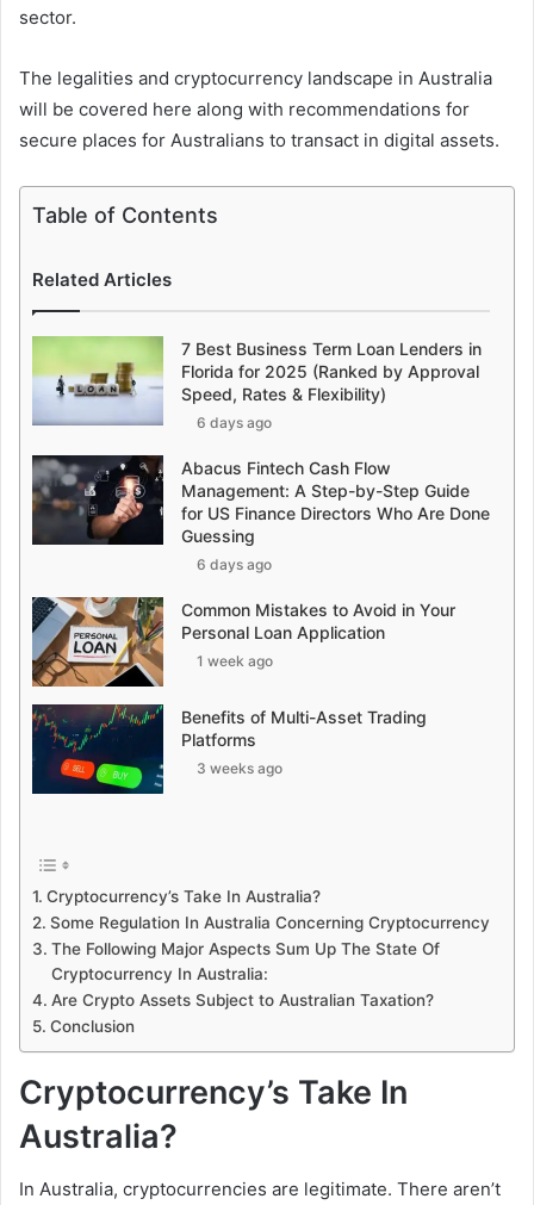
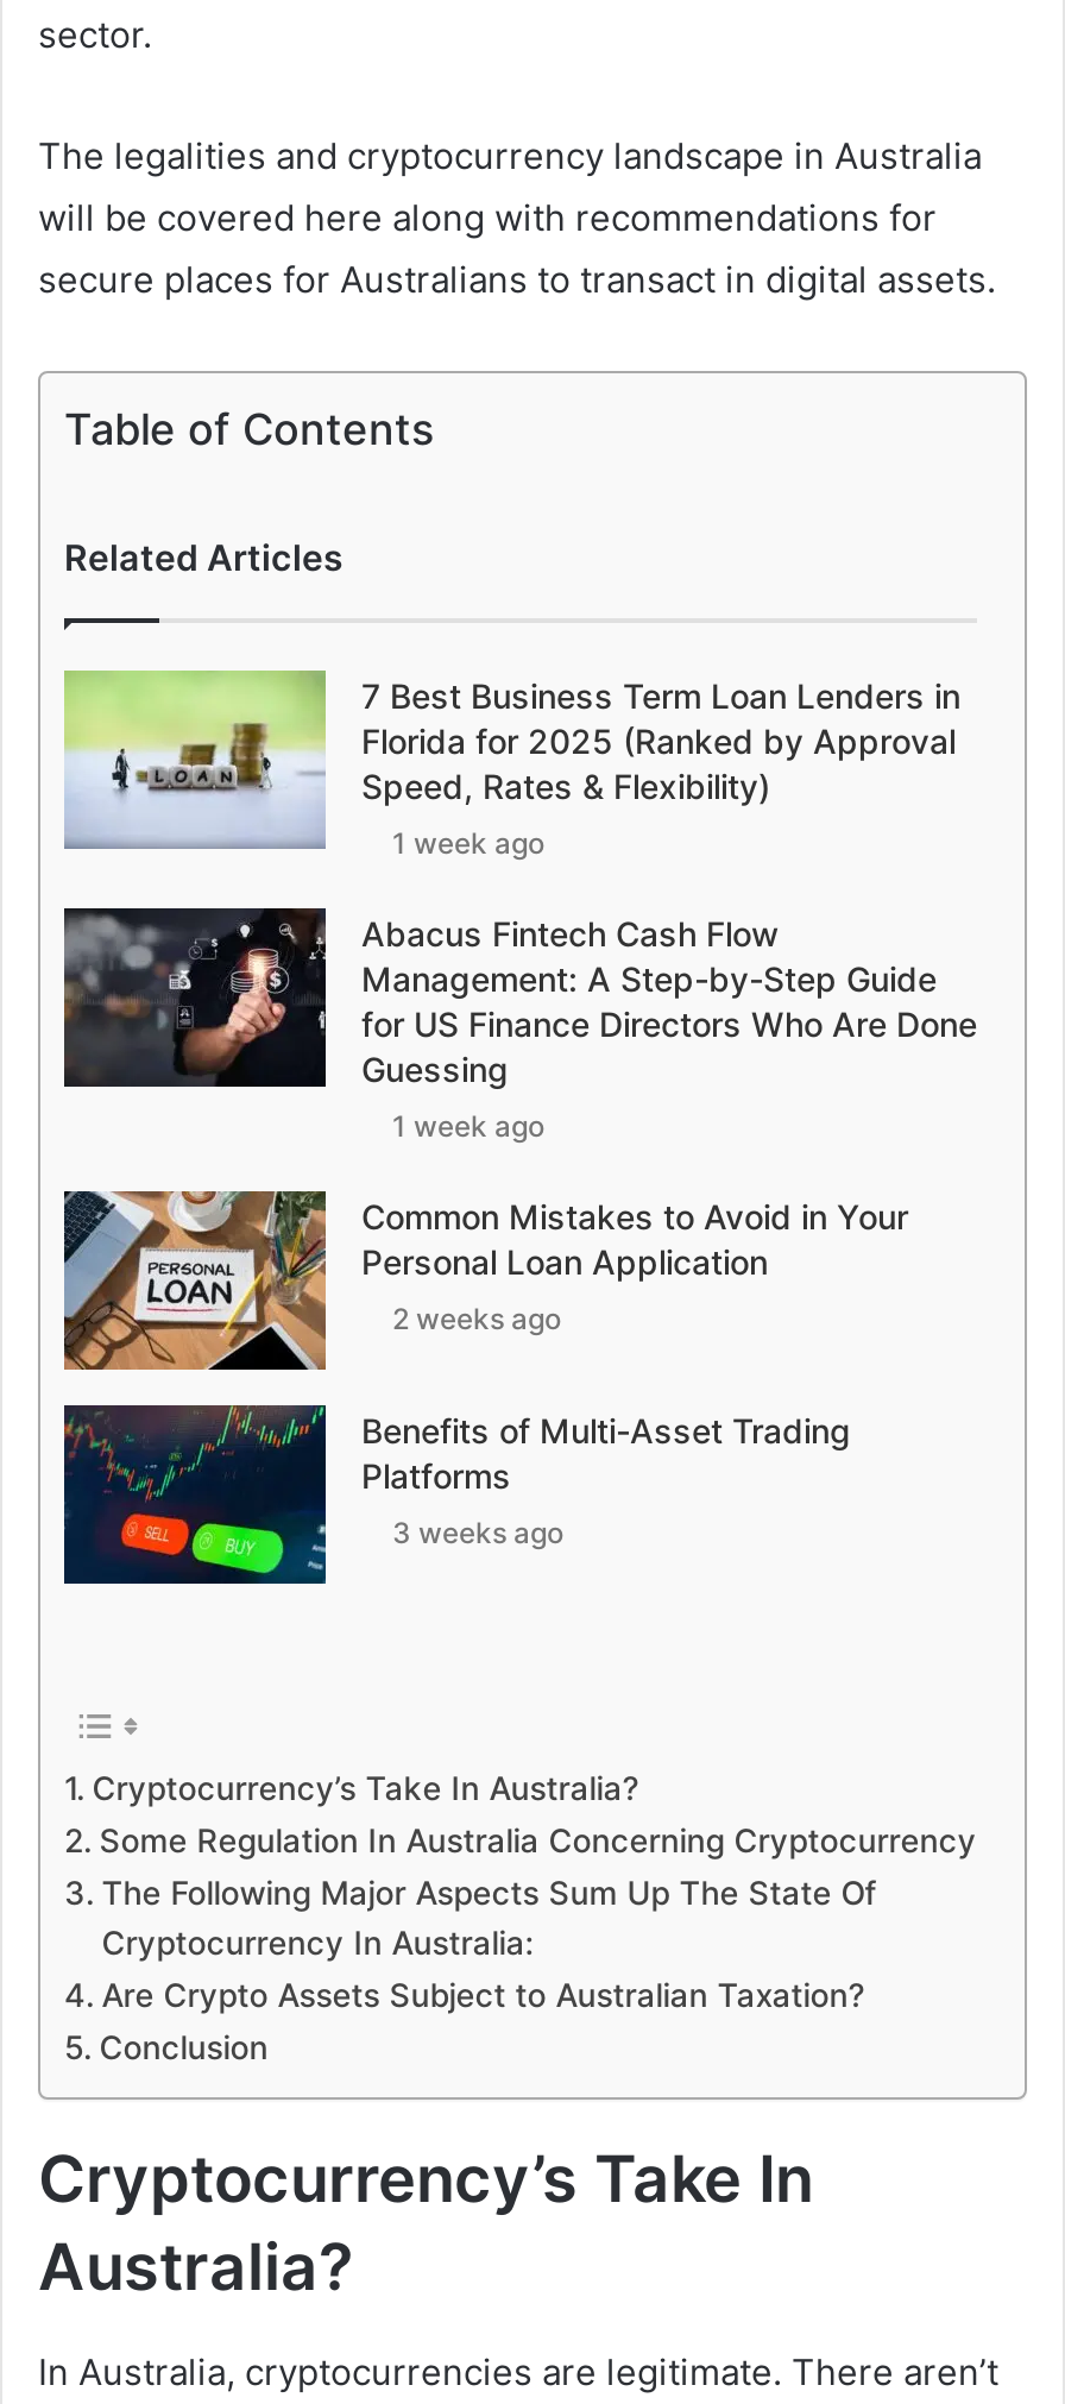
- 6 days ago
+ 1 week ago

- 6 days ago
+ 1 week ago

- 1 week ago
+ 2 weeks ago
